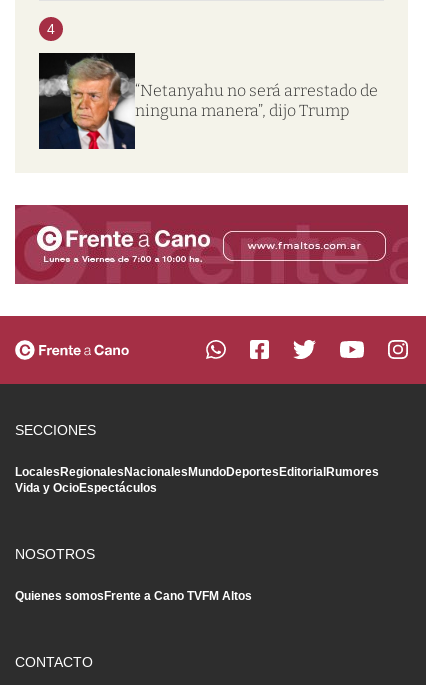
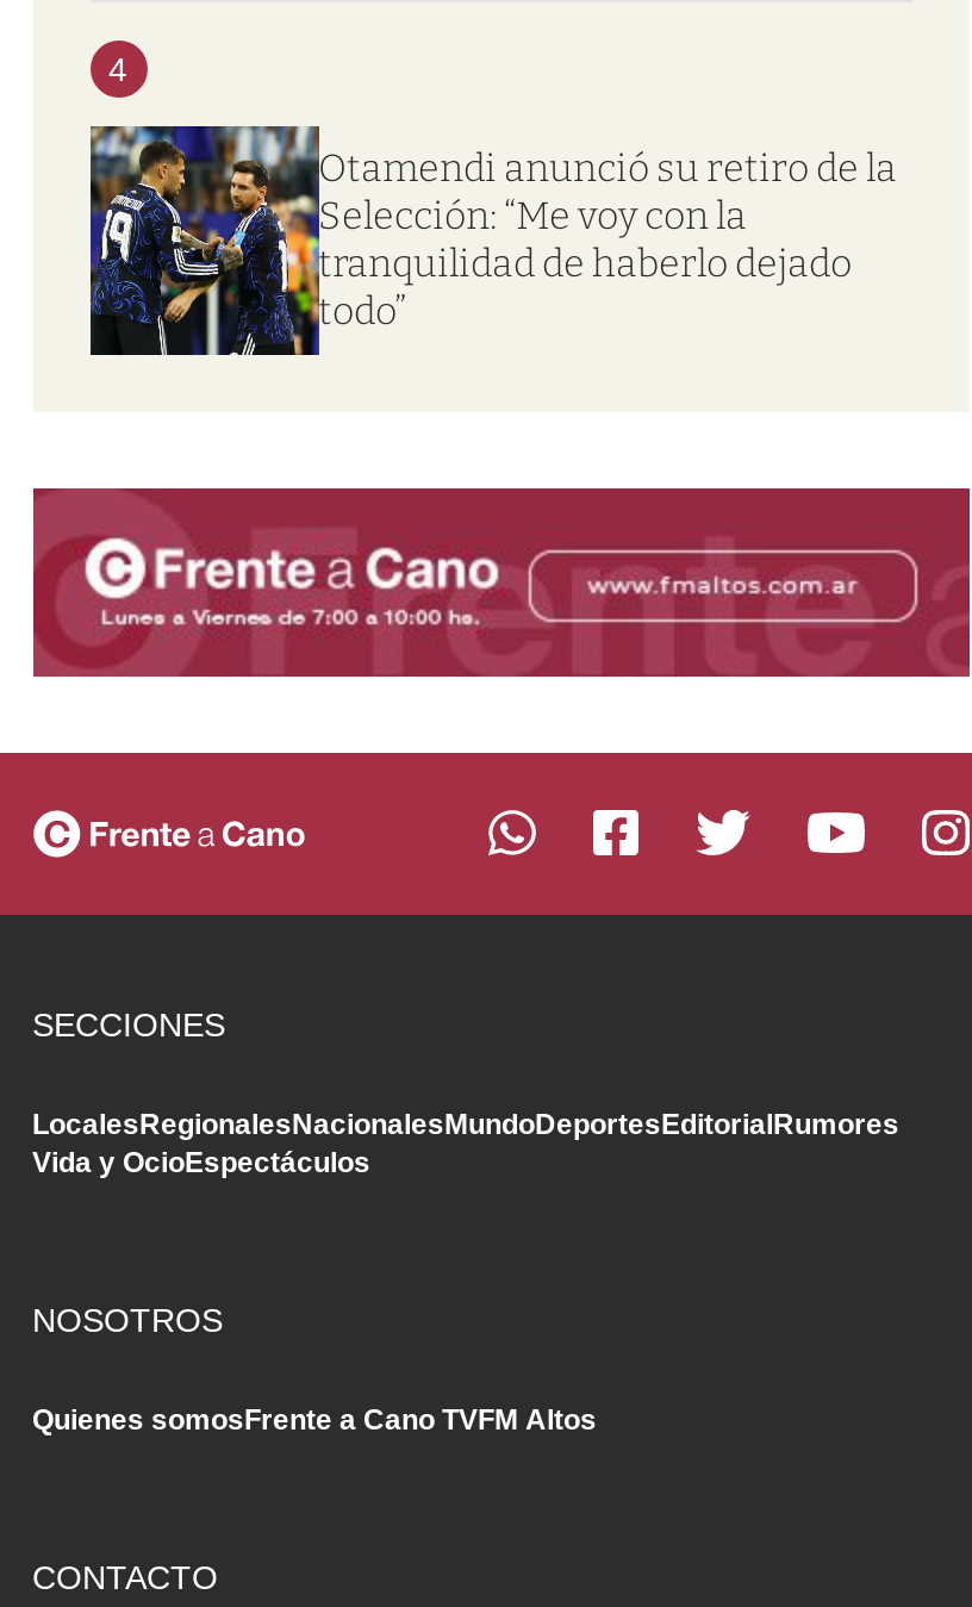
- [image]
- “Netanyahu no será arrestado de
- ninguna manera”, dijo Trump
+ [image]
+ Otamendi anunció su retiro de la
+ Selección: “Me voy con la
+ tranquilidad de haberlo dejado
+ todo”
